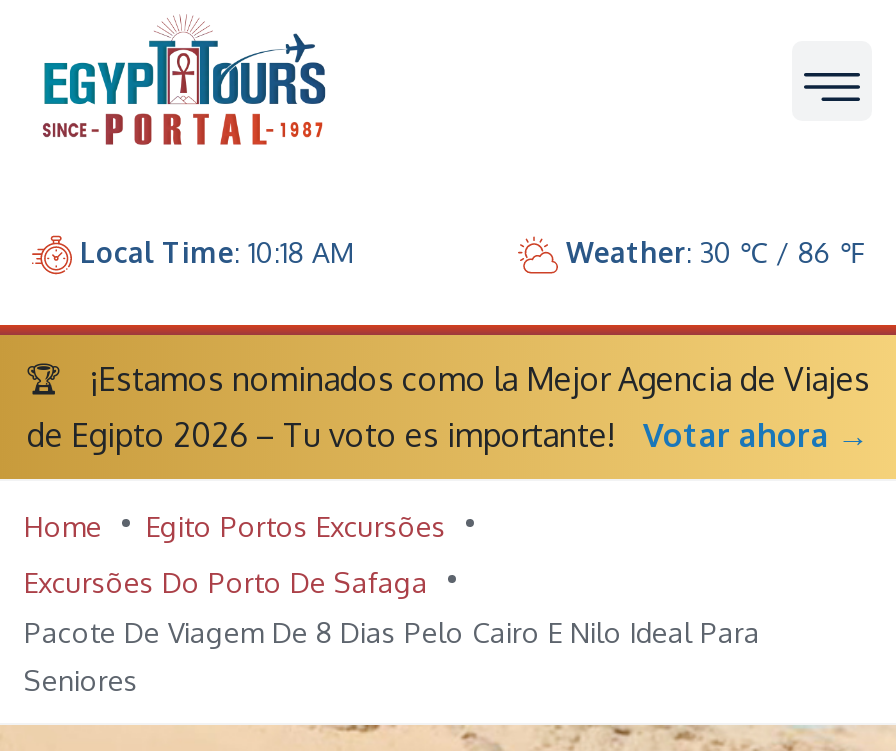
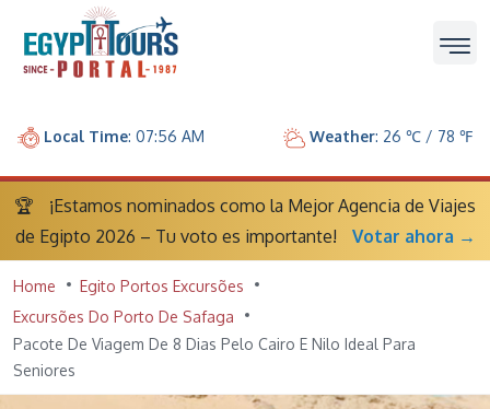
- Local Time: 10:18 AM
+ Local Time: 07:56 AM

- Weather: 30 ℃ / 86 ℉
+ Weather: 26 ℃ / 78 ℉
